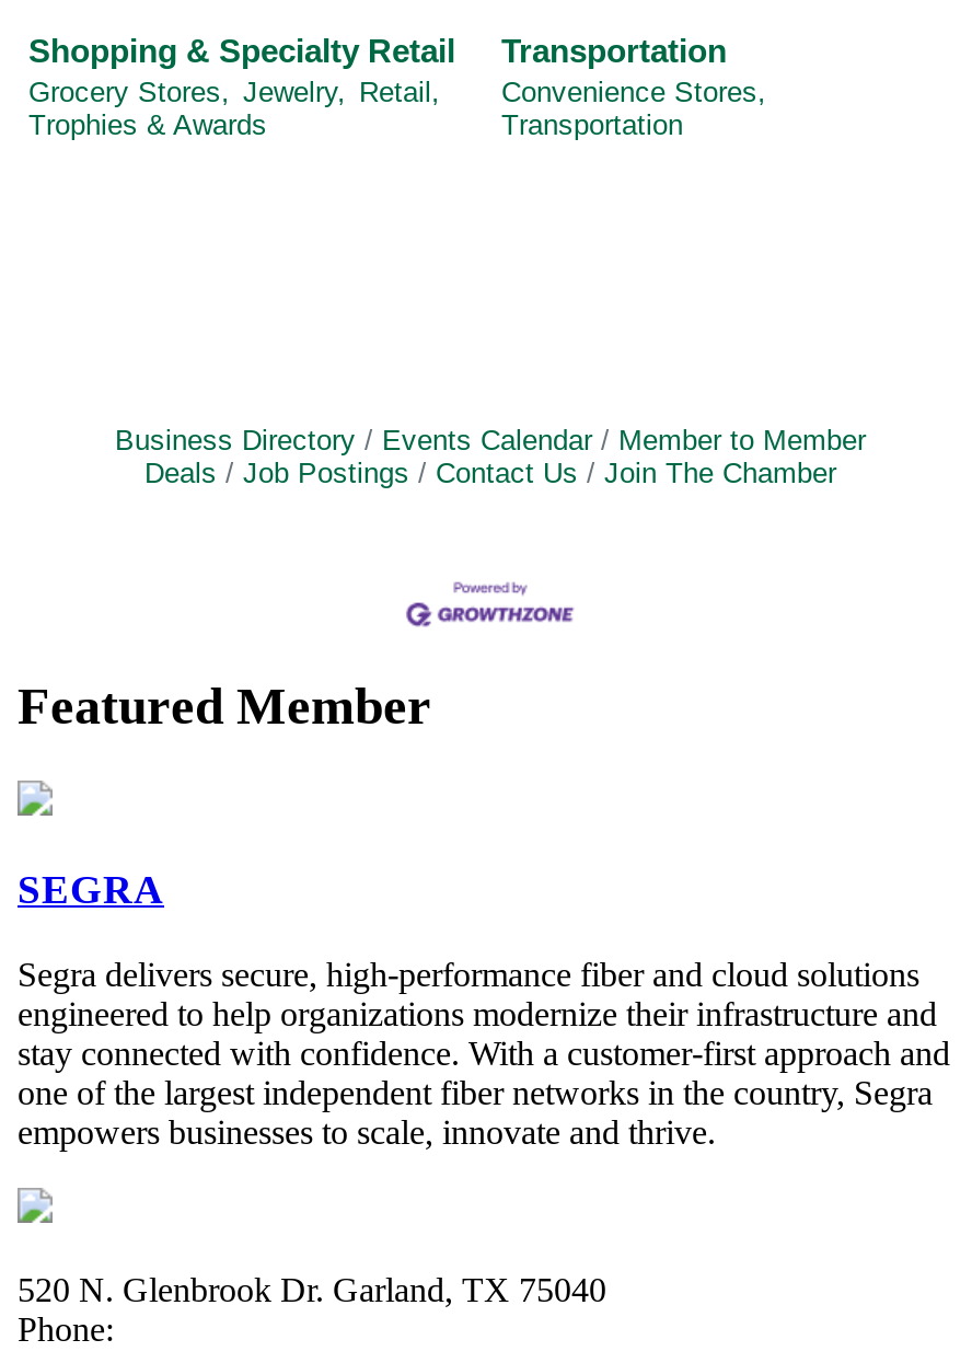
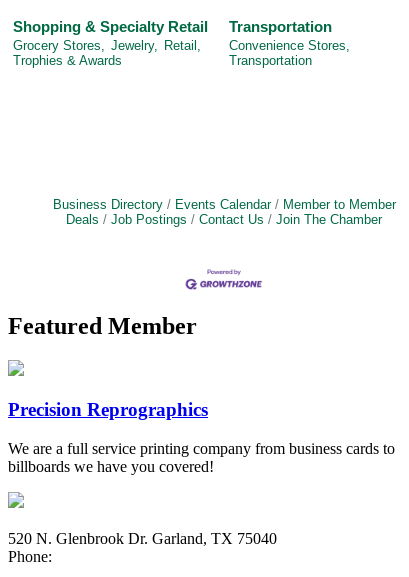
- SEGRA
+ Precision Reprographics

- Segra delivers secure, high‑performance fiber and cloud solutions
- engineered to help organizations modernize their infrastructure and
- stay connected with confidence. With a customer‑first approach and
- one of the largest independent fiber networks in the country, Segra
- empowers businesses to scale, innovate and thrive.
+ We are a full service printing company from business cards to
+ billboards we have you covered!
